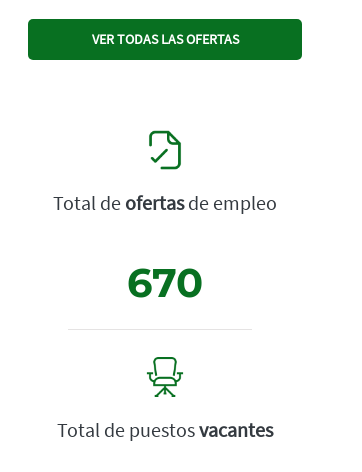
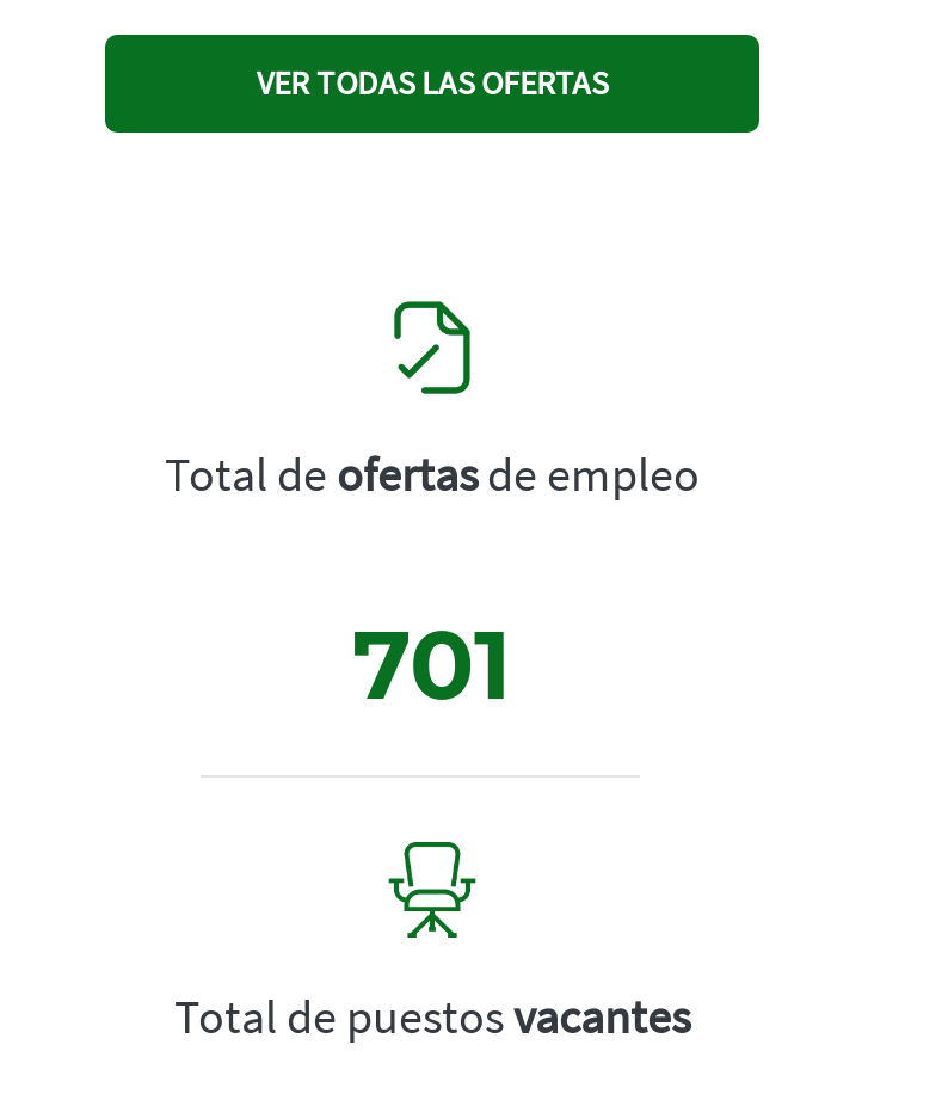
- 670
+ 701
